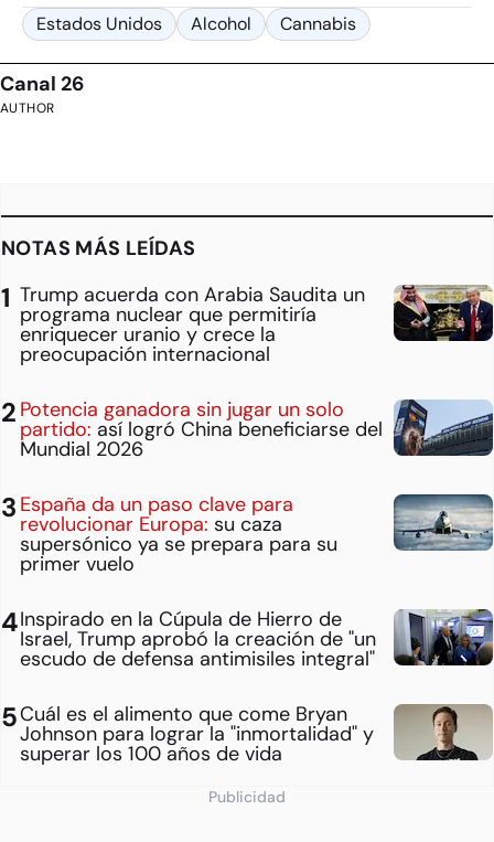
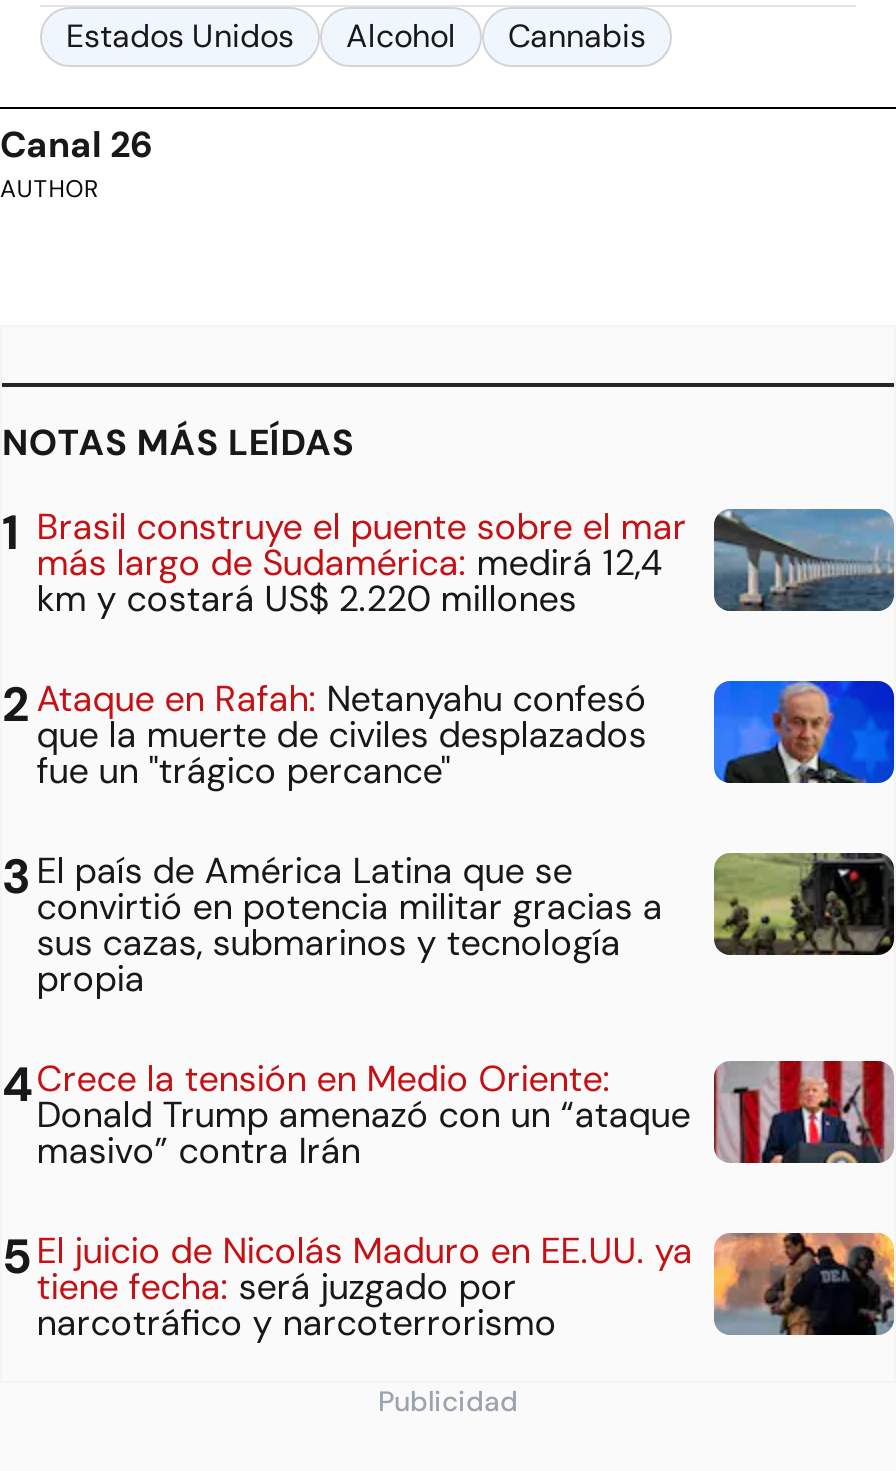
- [image]
- Trump acuerda con Arabia Saudita un
- programa nuclear que permitiría
- enriquecer uranio y crece la
- preocupación internacional
+ [image]
+ Brasil construye el puente sobre el mar
+ más largo de Sudamérica: medirá 12,4
+ km y costará US$ 2.220 millones

- [image]
- Potencia ganadora sin jugar un solo
- partido: así logró China beneficiarse del
- Mundial 2026
+ [image]
+ Ataque en Rafah: Netanyahu confesó
+ que la muerte de civiles desplazados
+ fue un "trágico percance"

- España da un paso clave para
- revolucionar Europa: su caza
- supersónico ya se prepara para su
- primer vuelo
+ El país de América Latina que se
+ convirtió en potencia militar gracias a
+ sus cazas, submarinos y tecnología
+ propia

- [image]
+ [image]

- [image]
- Inspirado en la Cúpula de Hierro de
- Israel, Trump aprobó la creación de "un
- escudo de defensa antimisiles integral"
+ [image]
+ Crece la tensión en Medio Oriente:
+ Donald Trump amenazó con un “ataque
+ masivo” contra Irán

- [image]
- Cuál es el alimento que come Bryan
- Johnson para lograr la "inmortalidad" y
- superar los 100 años de vida
+ [image]
+ El juicio de Nicolás Maduro en EE.UU. ya
+ tiene fecha: será juzgado por
+ narcotráfico y narcoterrorismo
